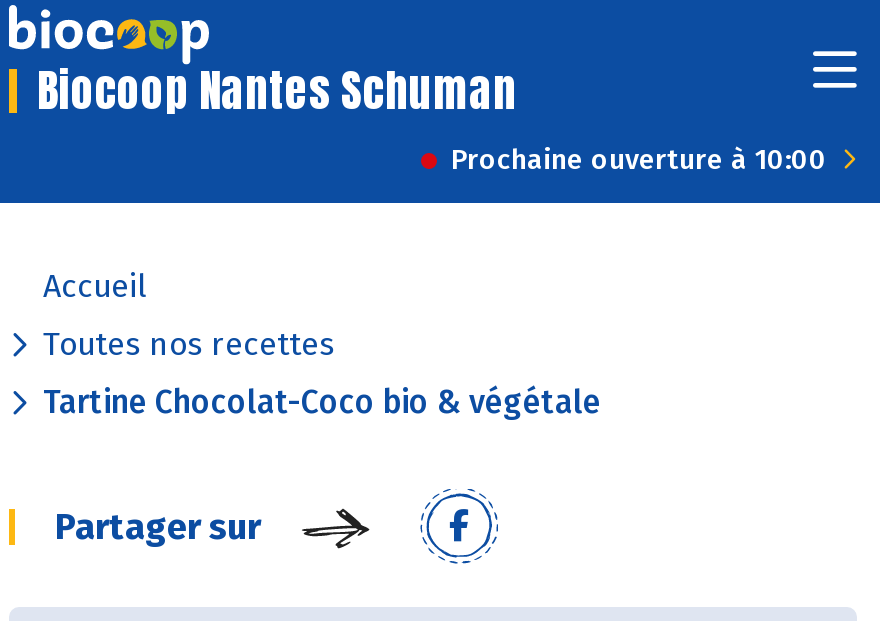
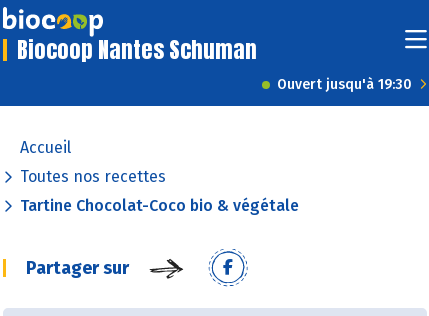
- Prochaine ouverture à 10:00
+ Ouvert jusqu'à 19:30
